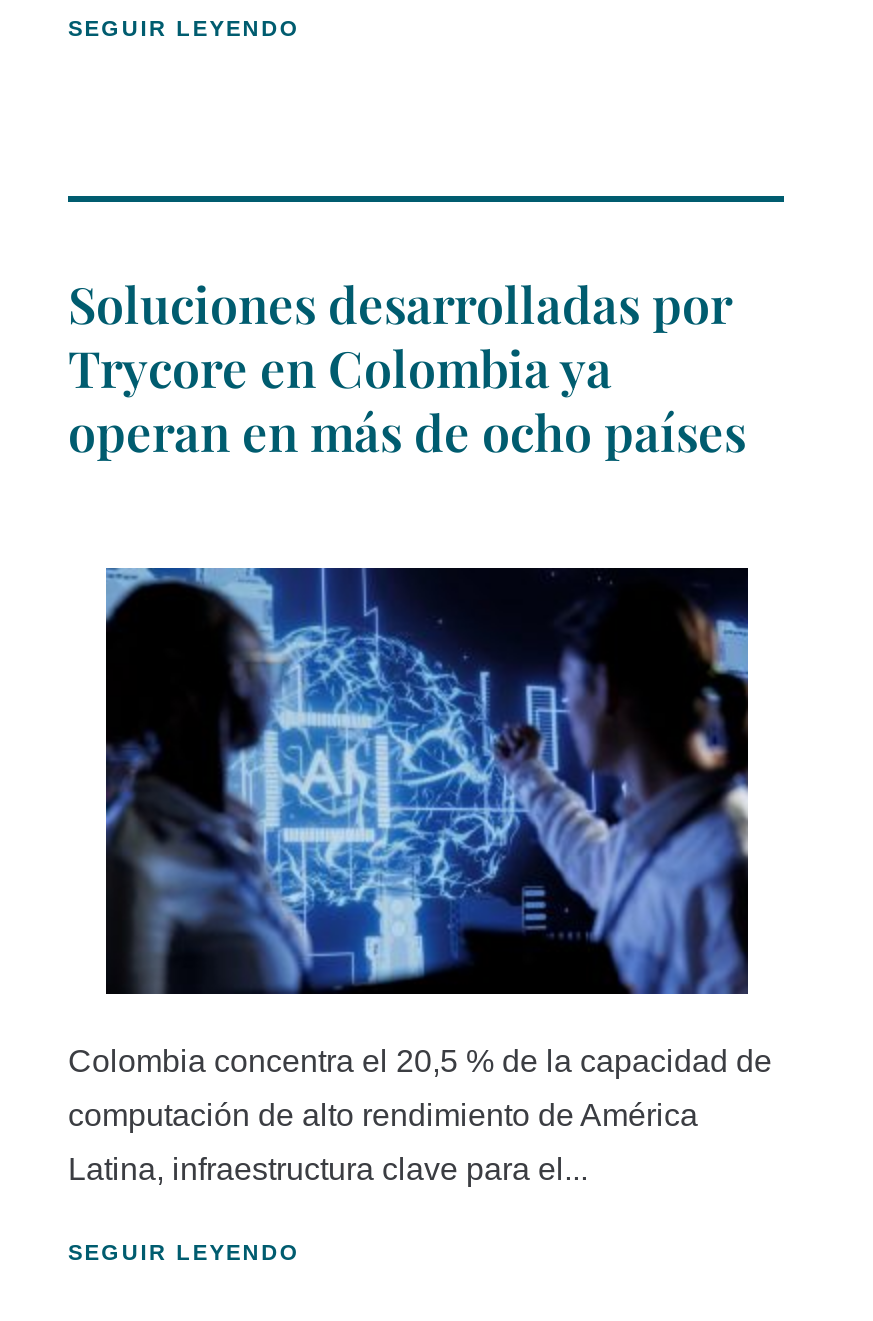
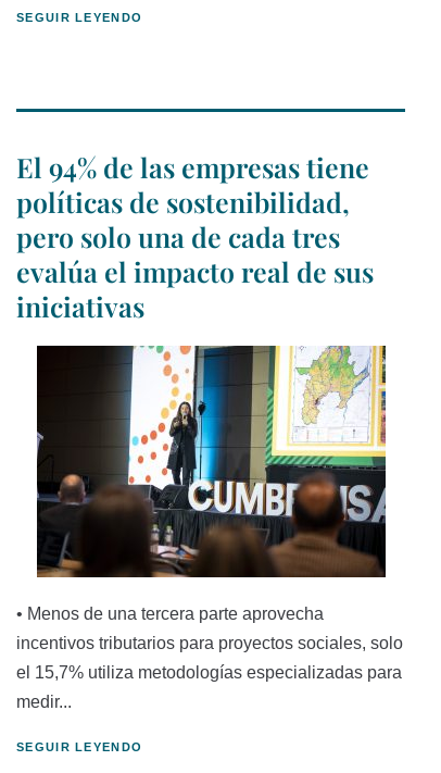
- Soluciones desarrolladas por
- Trycore en Colombia ya
- operan en más de ocho países
+ El 94% de las empresas tiene
+ políticas de sostenibilidad,
+ pero solo una de cada tres
+ evalúa el impacto real de sus
+ iniciativas

- [image]
- Colombia concentra el 20,5 % de la capacidad de
- computación de alto rendimiento de América
- Latina, infraestructura clave para el...
+ [image]
+ • Menos de una tercera parte aprovecha
+ incentivos tributarios para proyectos sociales, solo
+ el 15,7% utiliza metodologías especializadas para
+ medir...
